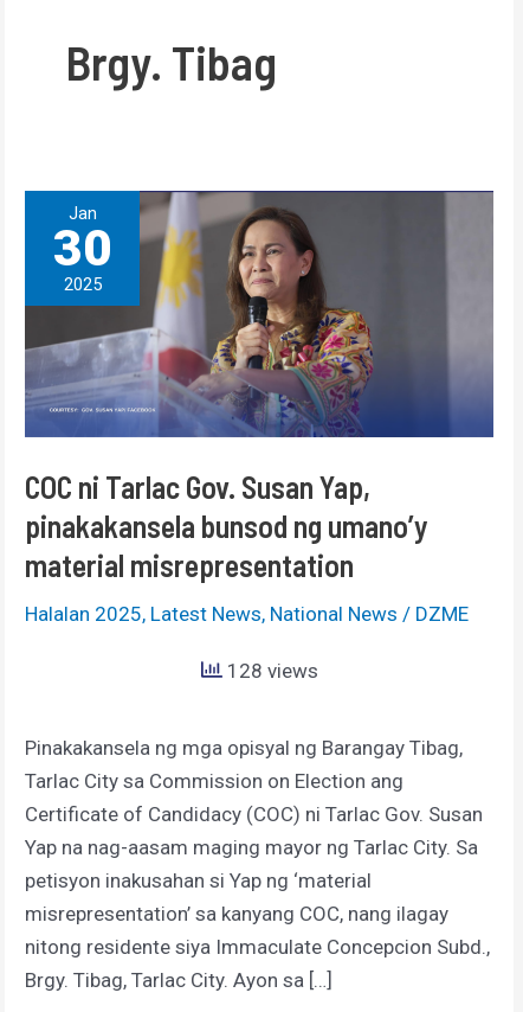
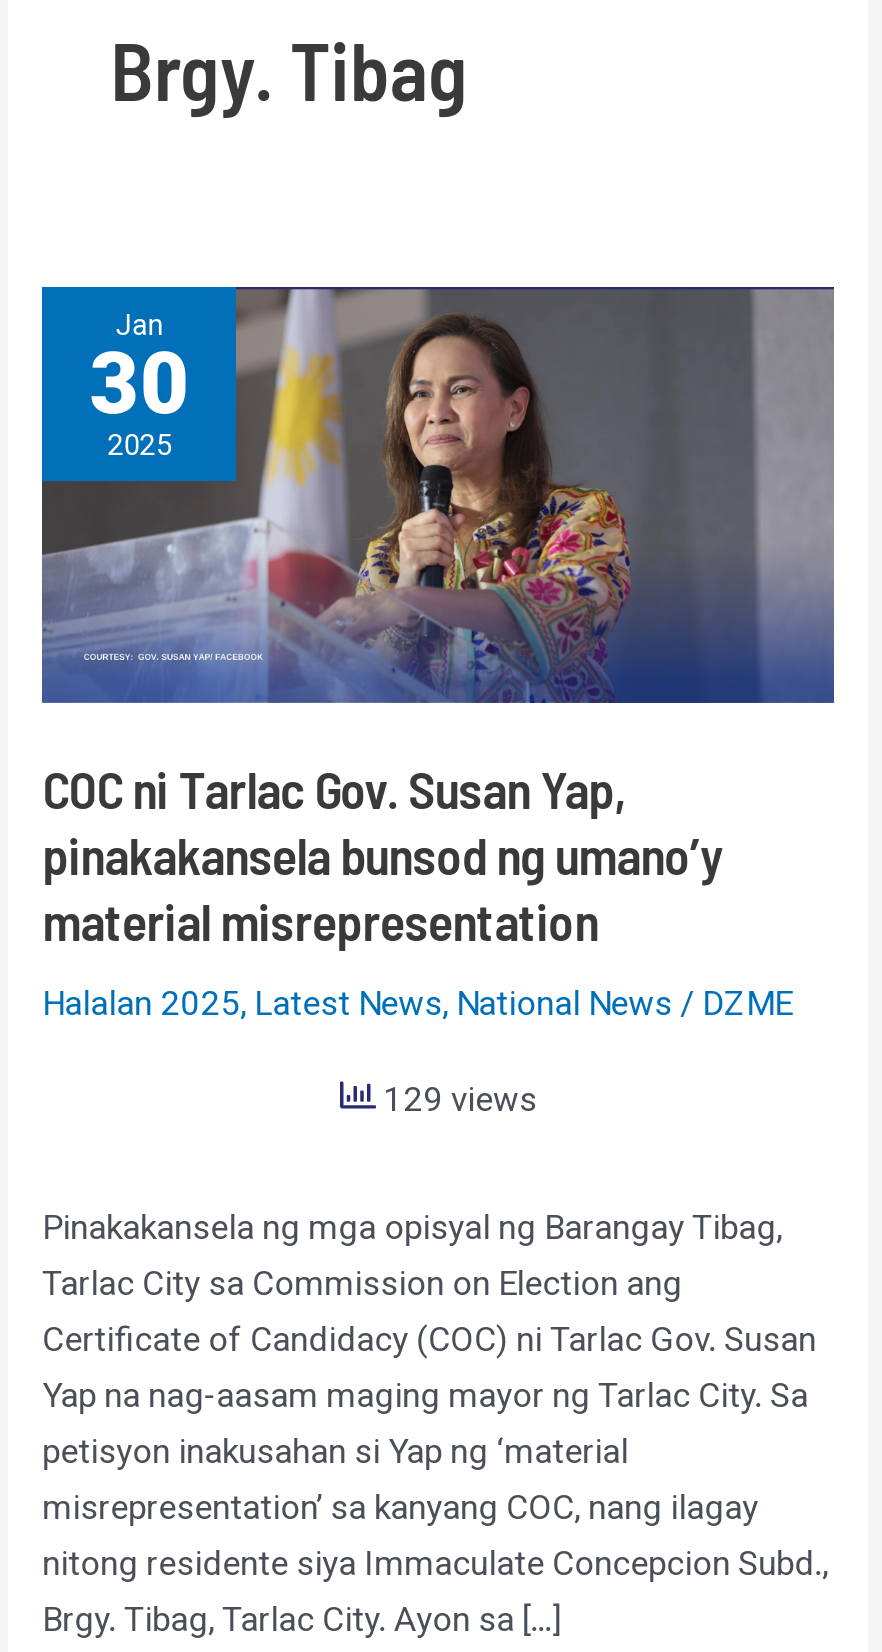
- 128 views
+ 129 views
